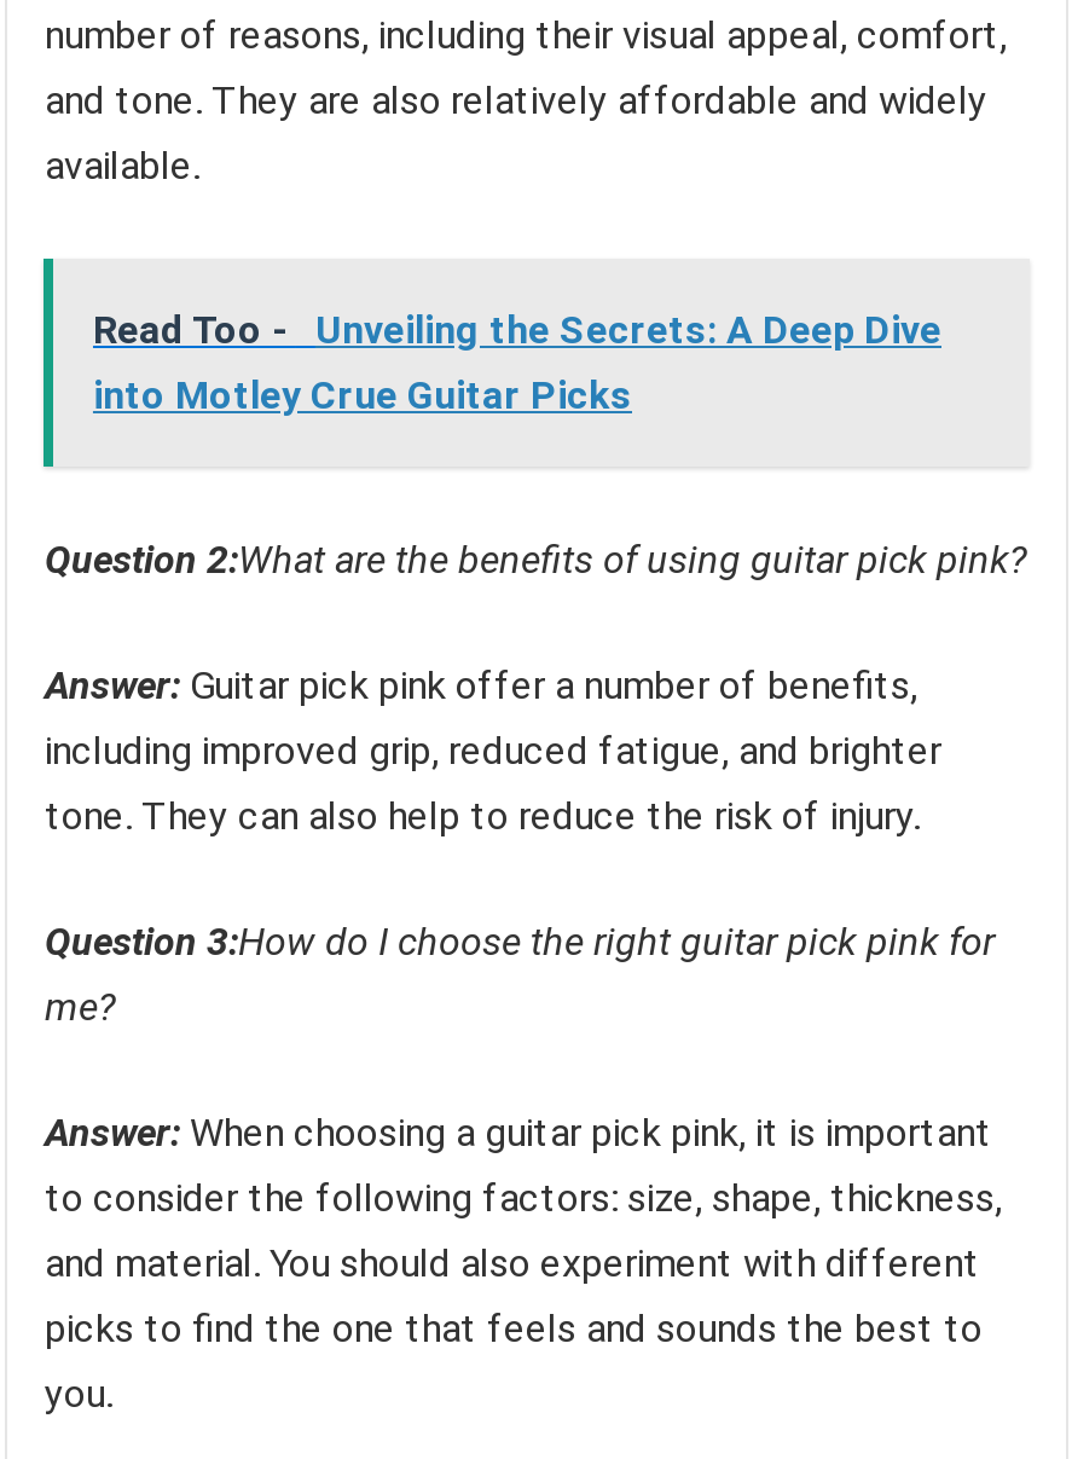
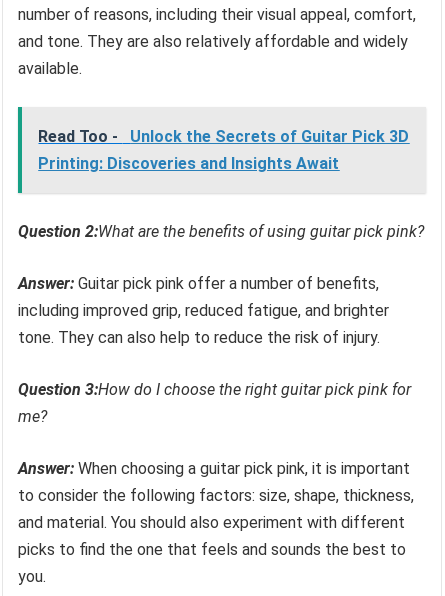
- Read Too - Unveiling the Secrets: A Deep Dive
- into Motley Crue Guitar Picks
+ Read Too - Unlock the Secrets of Guitar Pick 3D
+ Printing: Discoveries and Insights Await
